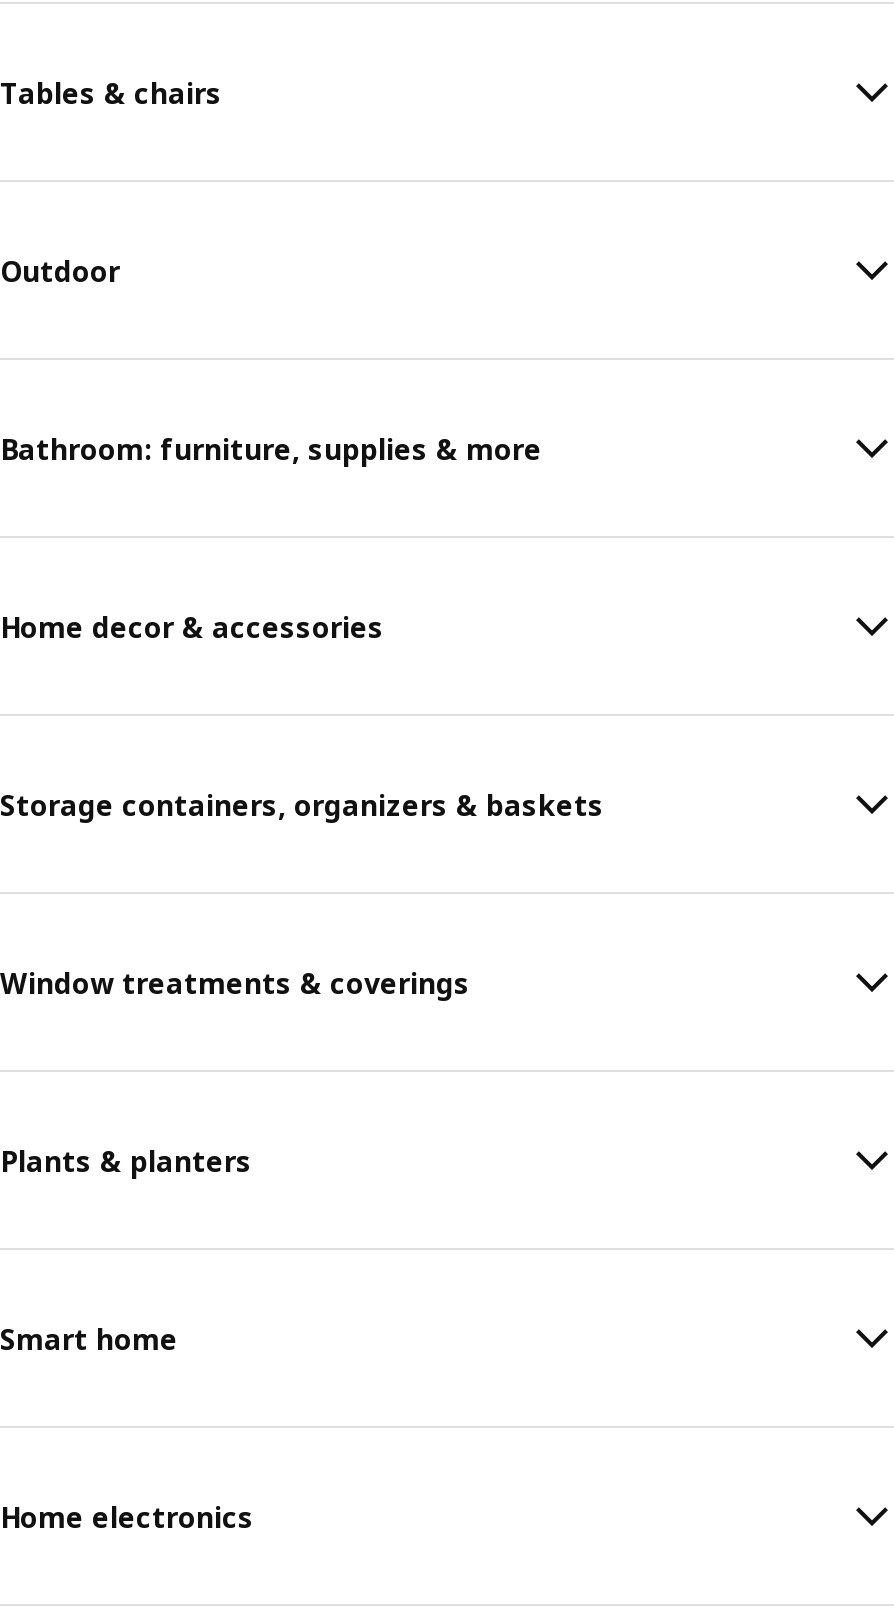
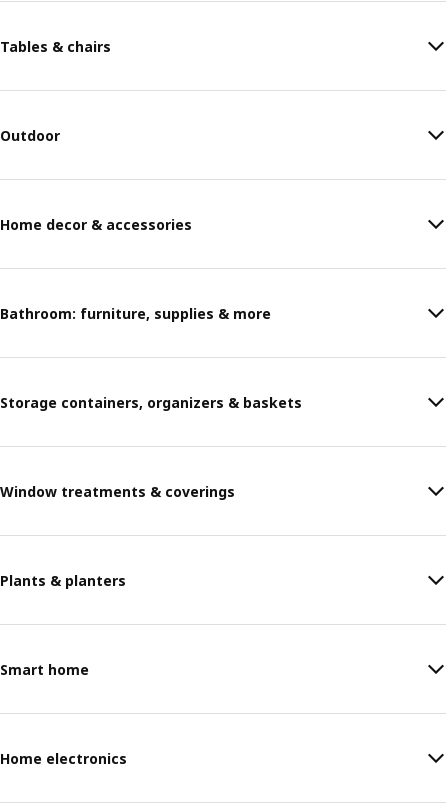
moved down: Bathroom: furniture, supplies & more

moved up: Home decor & accessories
